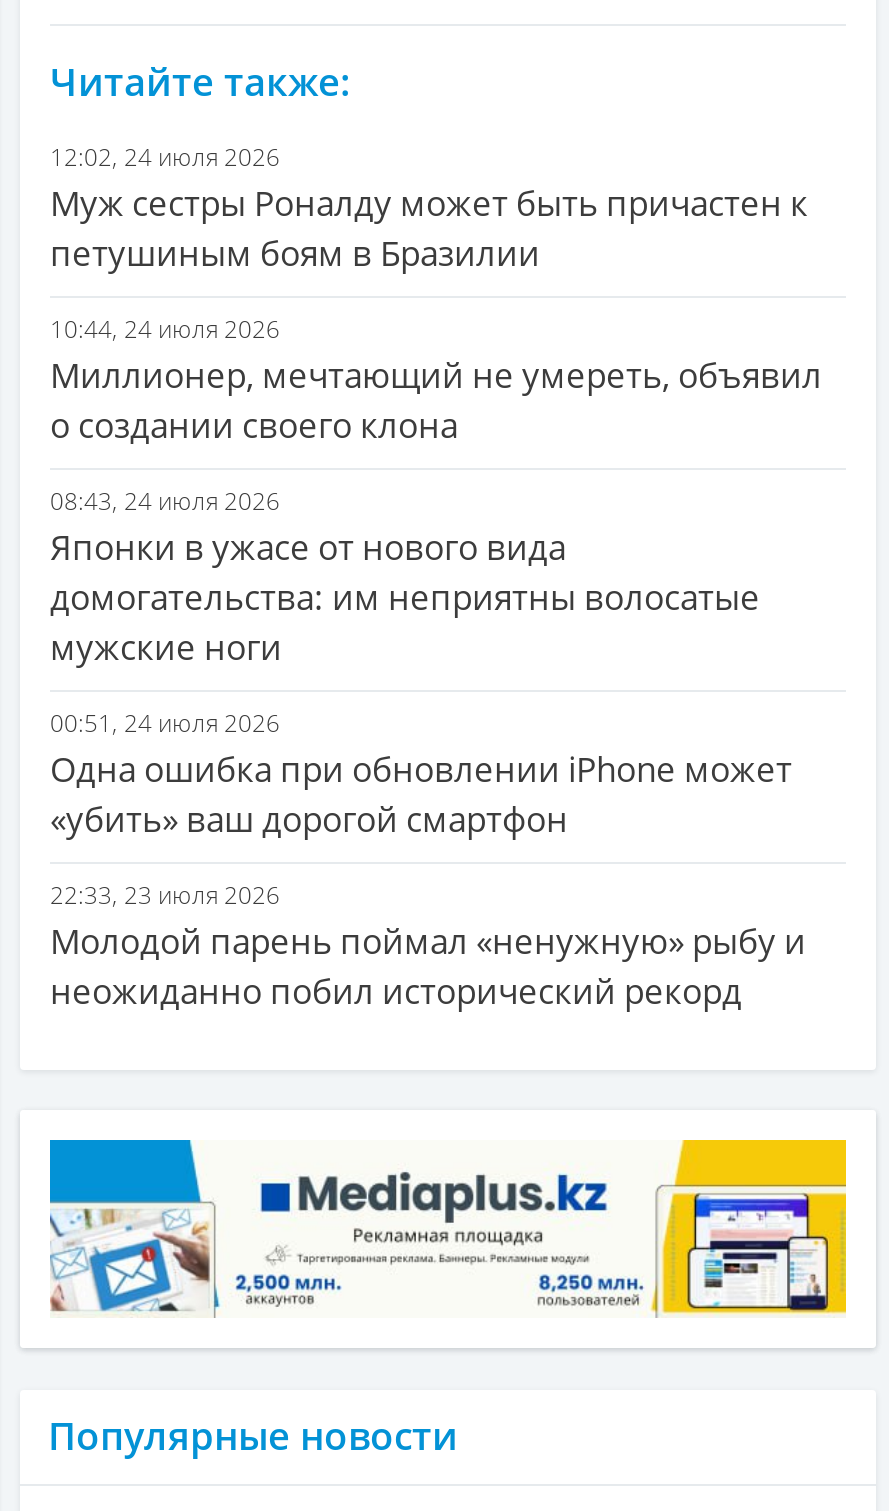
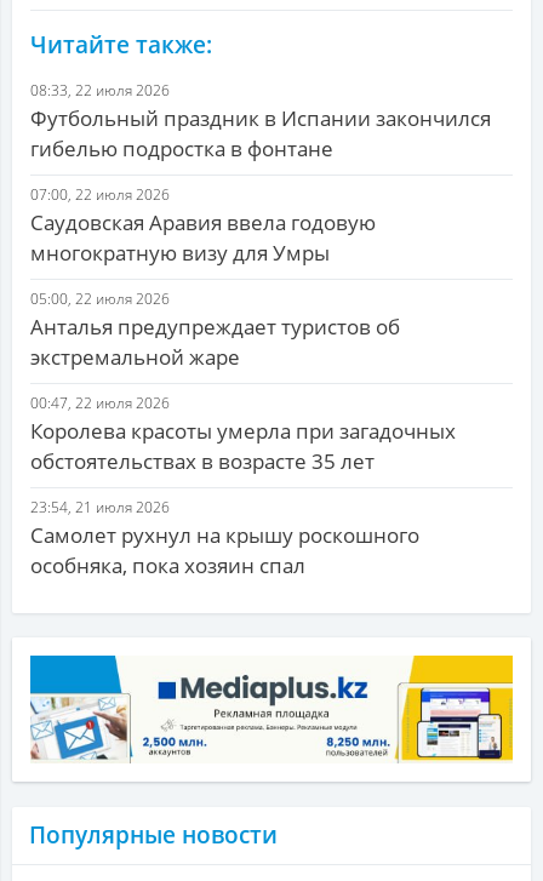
- 12:02, 24 июля 2026
- Муж сестры Роналду может быть причастен к
- петушиным боям в Бразилии
+ 08:33, 22 июля 2026
+ Футбольный праздник в Испании закончился
+ гибелью подростка в фонтане

- 10:44, 24 июля 2026
- Миллионер, мечтающий не умереть, объявил
- о создании своего клона
+ 07:00, 22 июля 2026
+ Саудовская Аравия ввела годовую
+ многократную визу для Умры

- 08:43, 24 июля 2026
- Японки в ужасе от нового вида
- домогательства: им неприятны волосатые
- мужские ноги
+ 05:00, 22 июля 2026
+ Анталья предупреждает туристов об
+ экстремальной жаре

- 00:51, 24 июля 2026
- Одна ошибка при обновлении iPhone может
- «убить» ваш дорогой смартфон
+ 00:47, 22 июля 2026
+ Королева красоты умерла при загадочных
+ обстоятельствах в возрасте 35 лет

- 22:33, 23 июля 2026
- Молодой парень поймал «ненужную» рыбу и
- неожиданно побил исторический рекорд
+ 23:54, 21 июля 2026
+ Самолет рухнул на крышу роскошного
+ особняка, пока хозяин спал
